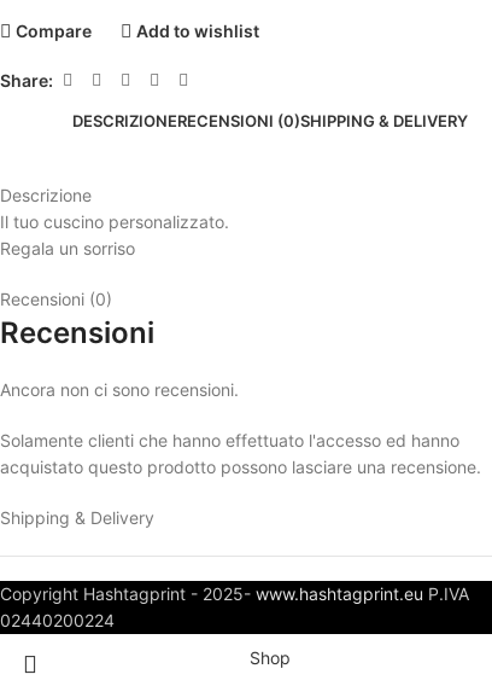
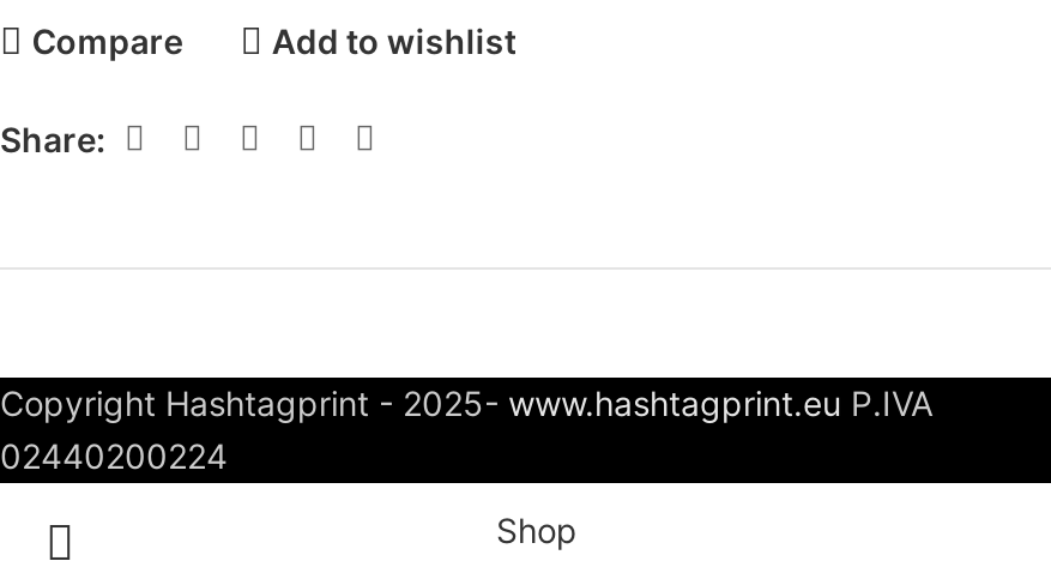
- DESCRIZIONERECENSIONI (0)SHIPPING & DELIVERY

- Descrizione
- Il tuo cuscino personalizzato.
- Regala un sorriso
- Recensioni (0)
- Recensioni
- Ancora non ci sono recensioni.
- Solamente clienti che hanno effettuato l'accesso ed hanno
- acquistato questo prodotto possono lasciare una recensione.
- Shipping & Delivery
